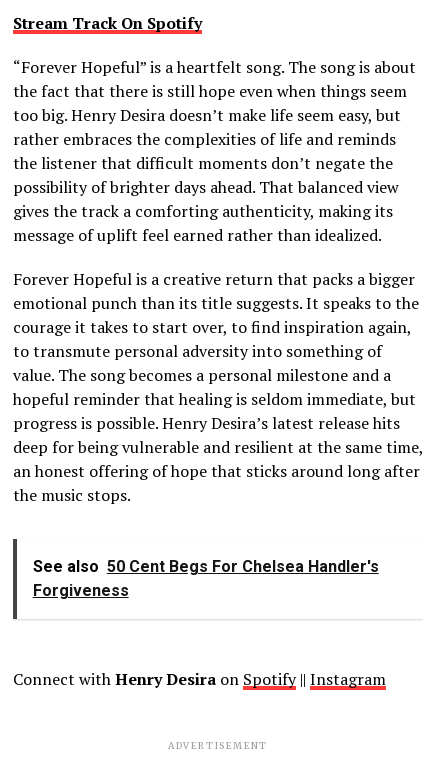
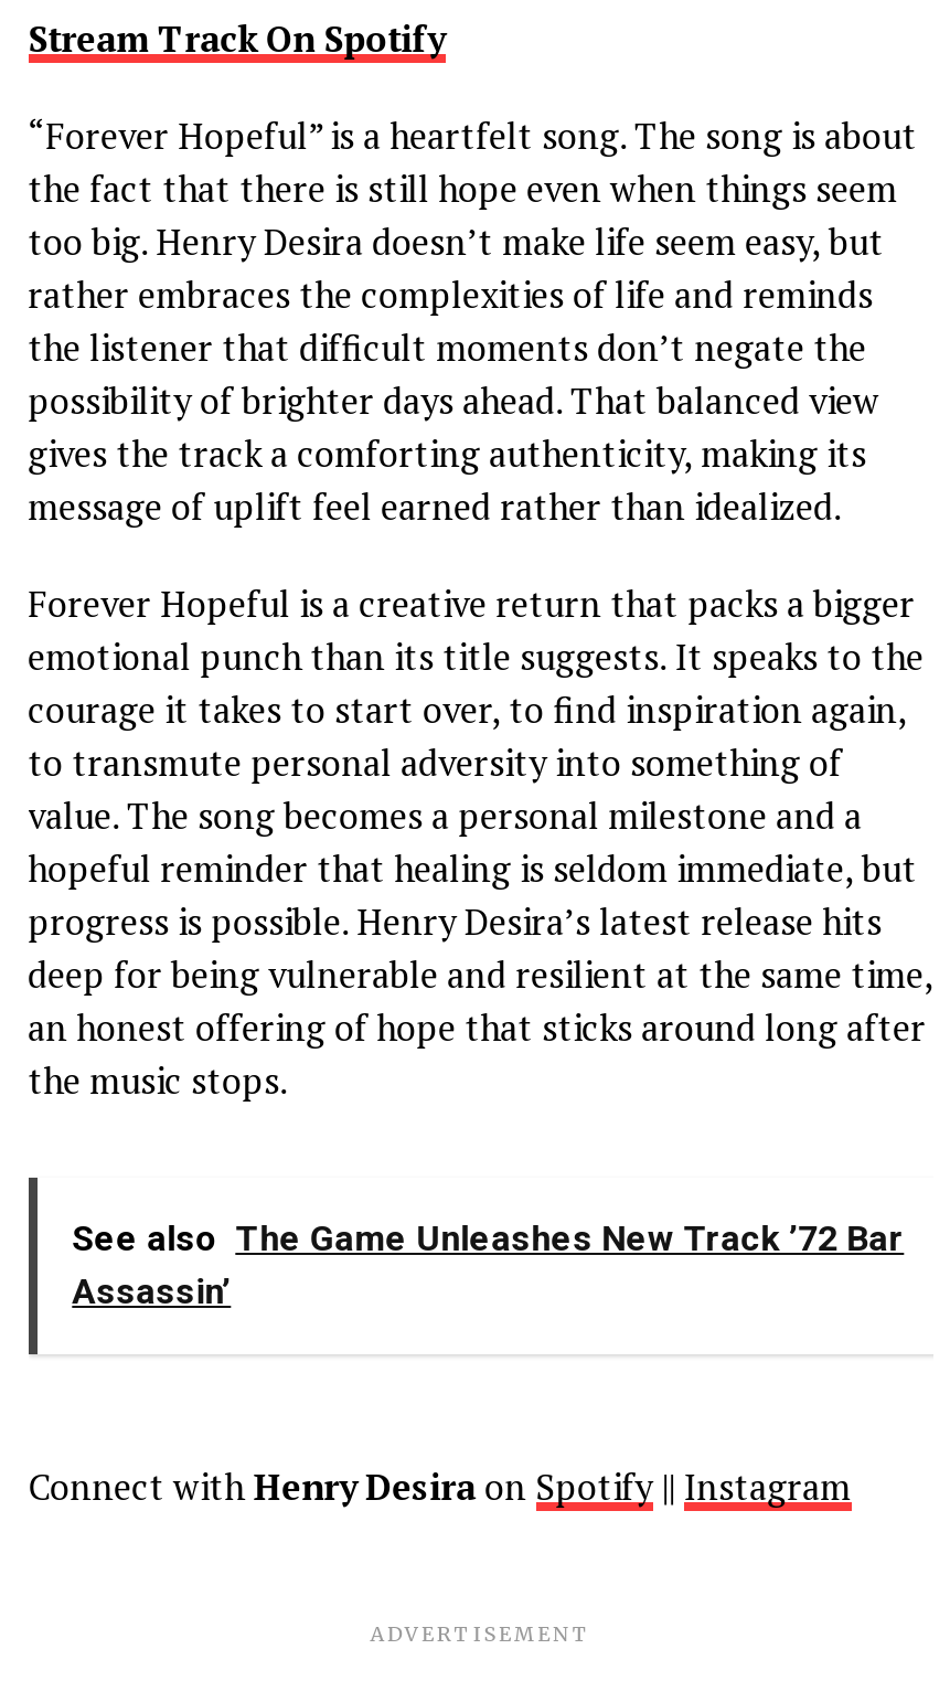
- See also 50 Cent Begs For Chelsea Handler's
- Forgiveness
+ See also The Game Unleashes New Track ’72 Bar
+ Assassin’
